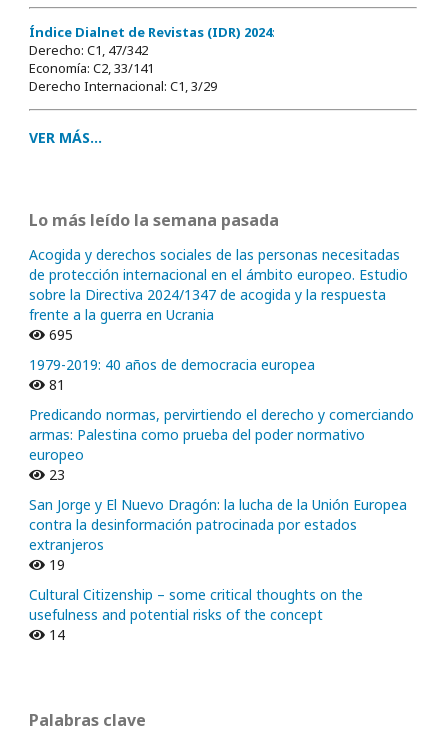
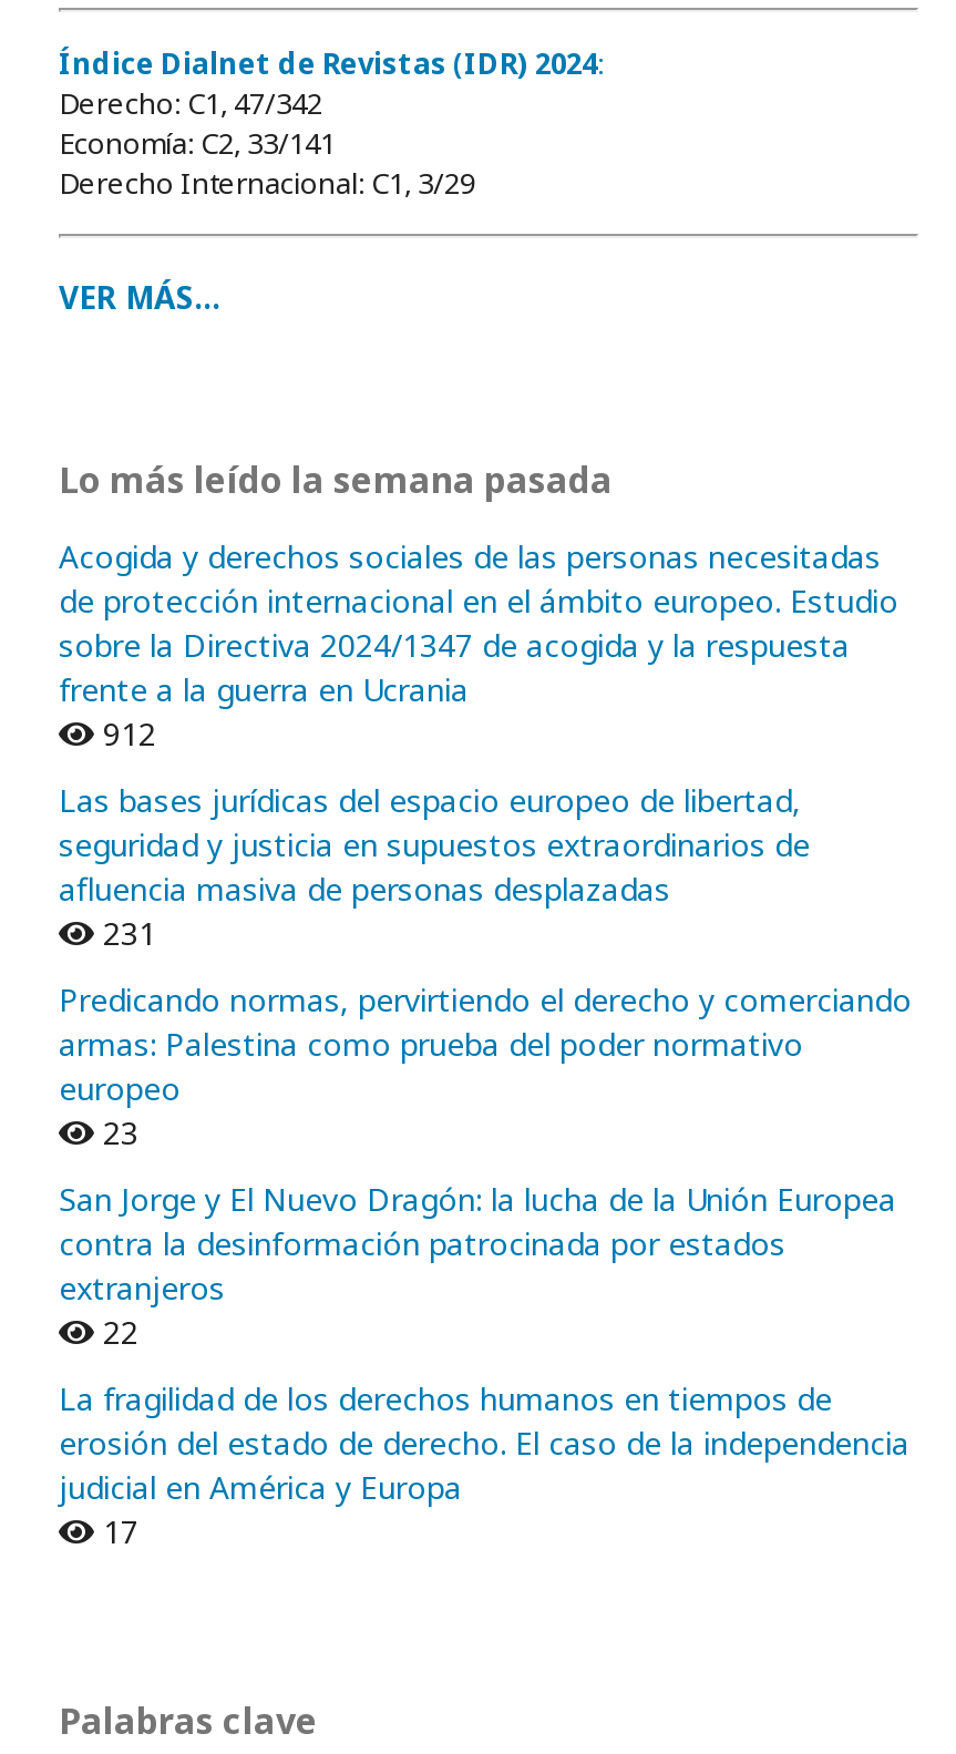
- 695
+ 912

- 1979-2019: 40 años de democracia europea
- 81
+ Las bases jurídicas del espacio europeo de libertad,
+ seguridad y justicia en supuestos extraordinarios de
+ afluencia masiva de personas desplazadas
+ 231

- 19
+ 22

- Cultural Citizenship – some critical thoughts on the
- usefulness and potential risks of the concept
- 14
+ La fragilidad de los derechos humanos en tiempos de
+ erosión del estado de derecho. El caso de la independencia
+ judicial en América y Europa
+ 17
